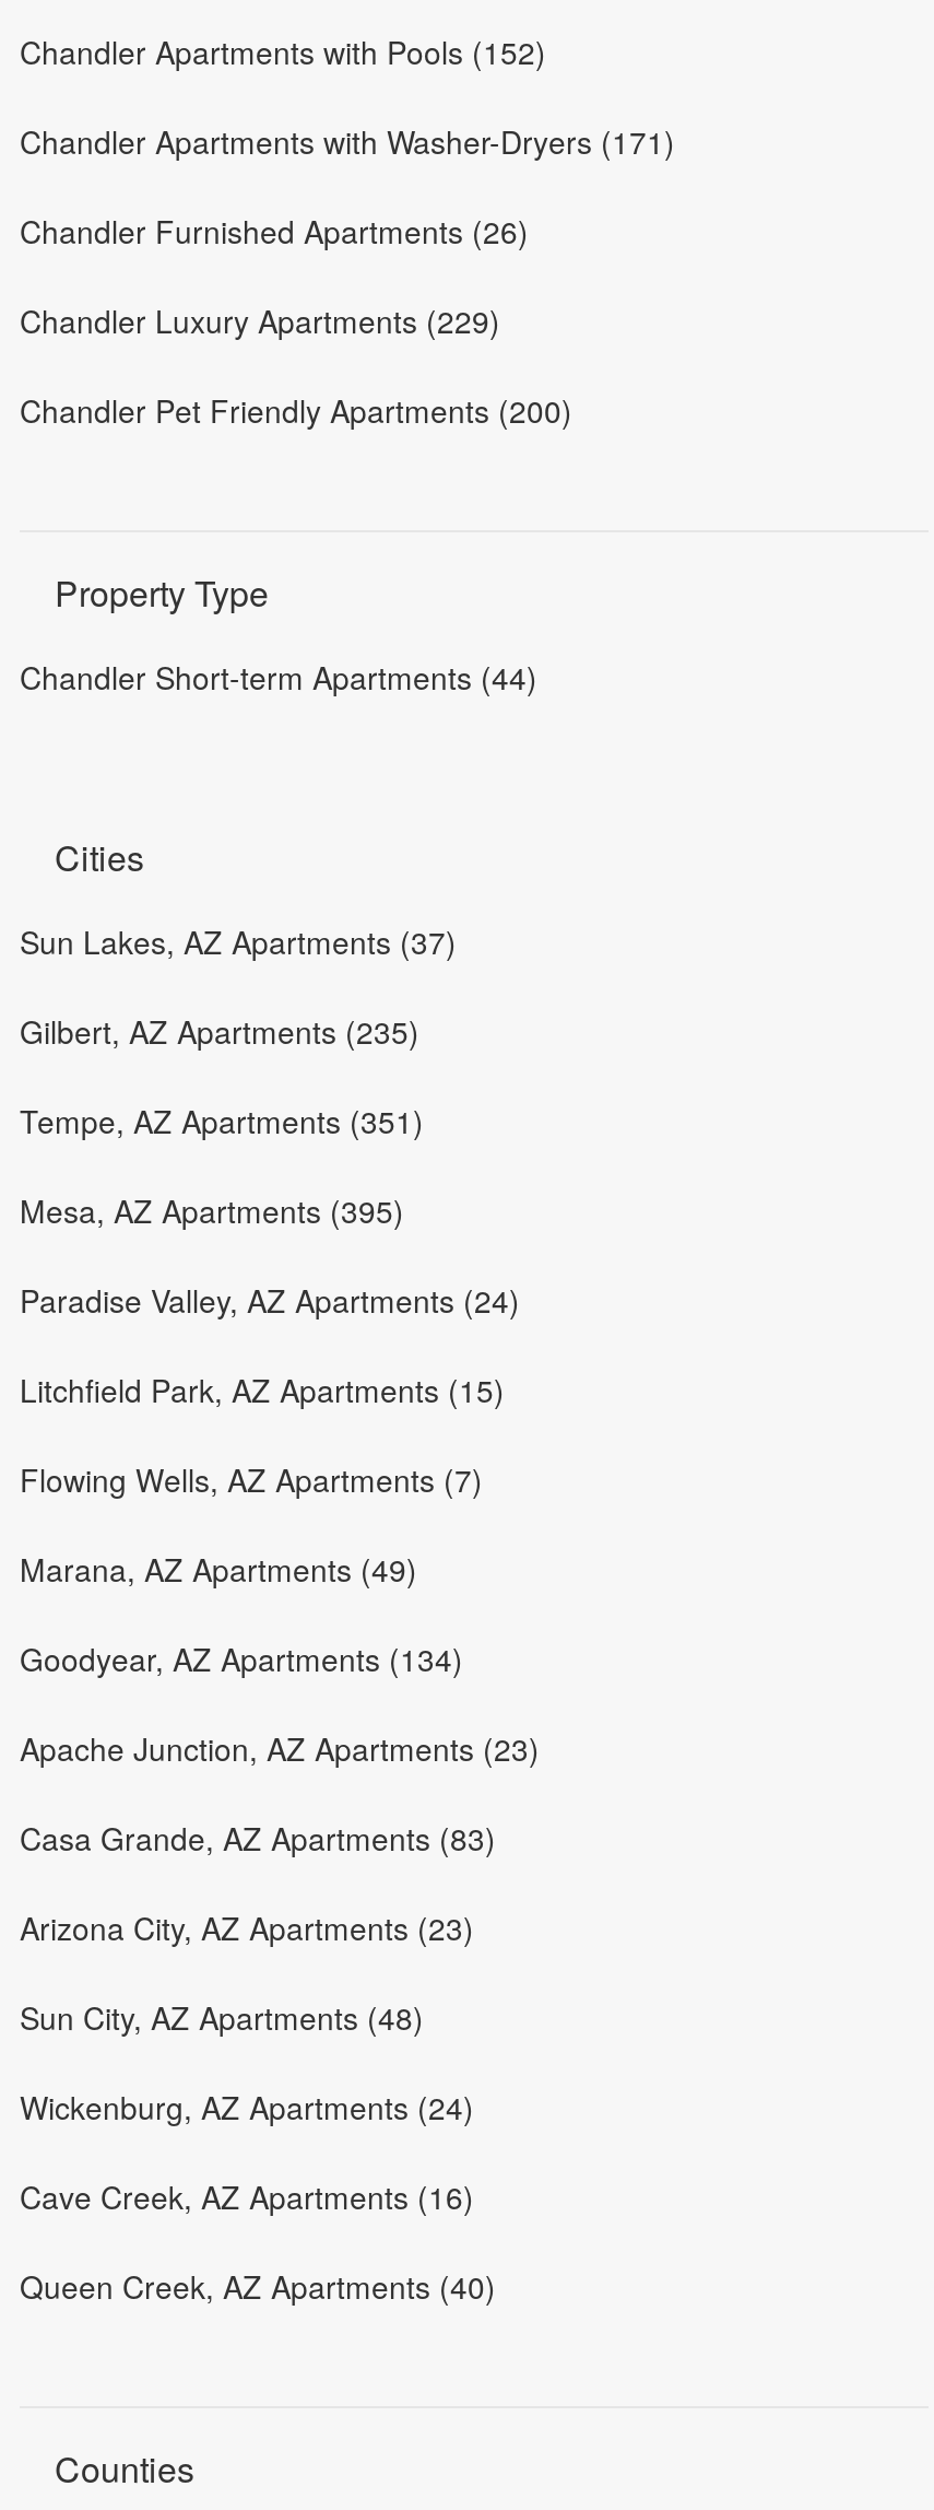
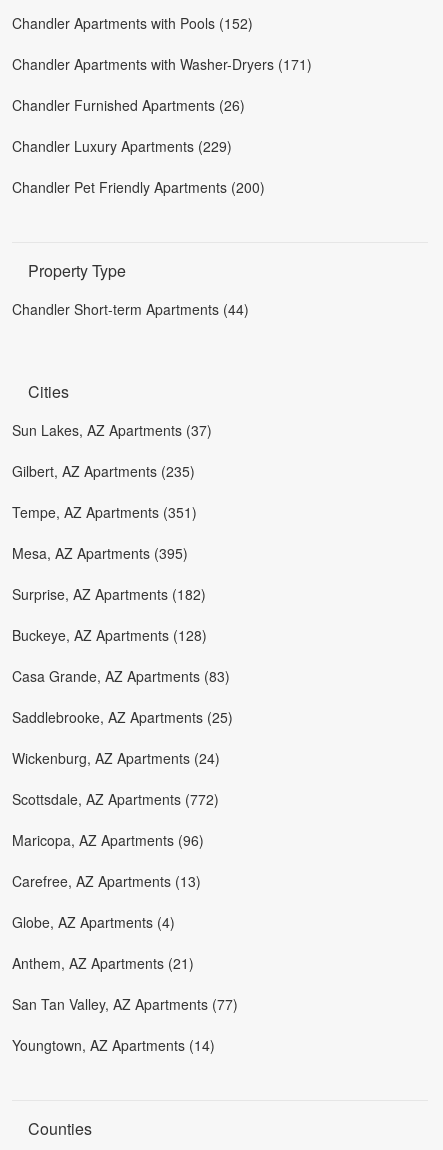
- Paradise Valley, AZ Apartments (24)
- Litchfield Park, AZ Apartments (15)
- Flowing Wells, AZ Apartments (7)
- Marana, AZ Apartments (49)
- Goodyear, AZ Apartments (134)
- Apache Junction, AZ Apartments (23)
+ Surprise, AZ Apartments (182)
+ Buckeye, AZ Apartments (128)

moved up: Casa Grande, AZ Apartments (83)

- Arizona City, AZ Apartments (23)
- Sun City, AZ Apartments (48)
+ Saddlebrooke, AZ Apartments (25)

moved up: Wickenburg, AZ Apartments (24)

- Cave Creek, AZ Apartments (16)
- Queen Creek, AZ Apartments (40)
+ Scottsdale, AZ Apartments (772)
+ Maricopa, AZ Apartments (96)
+ Carefree, AZ Apartments (13)
+ Globe, AZ Apartments (4)
+ Anthem, AZ Apartments (21)
+ San Tan Valley, AZ Apartments (77)
+ Youngtown, AZ Apartments (14)
